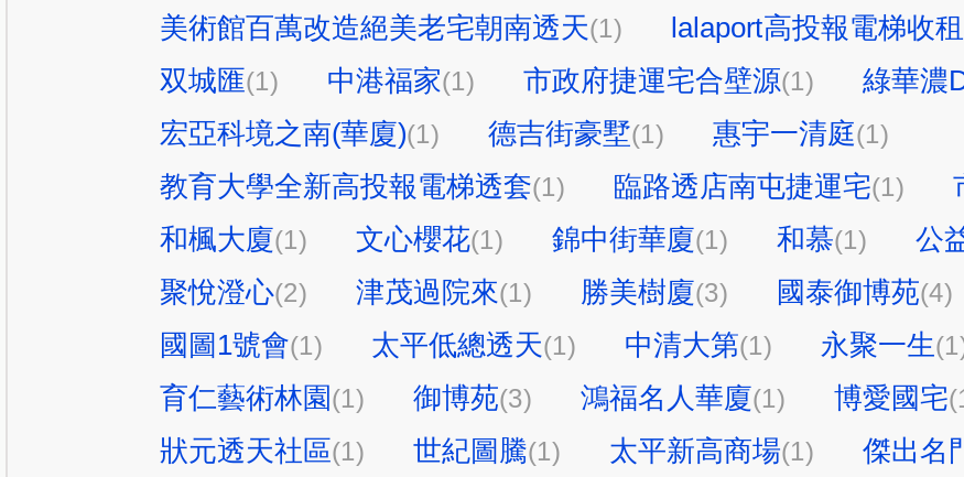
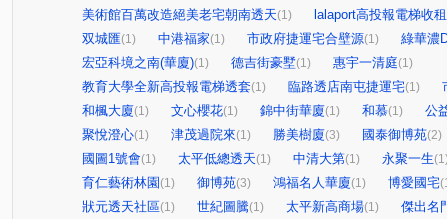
- 聚悅澄心(2)
+ 聚悅澄心(1)

- 國泰御博苑(4)
+ 國泰御博苑(2)
